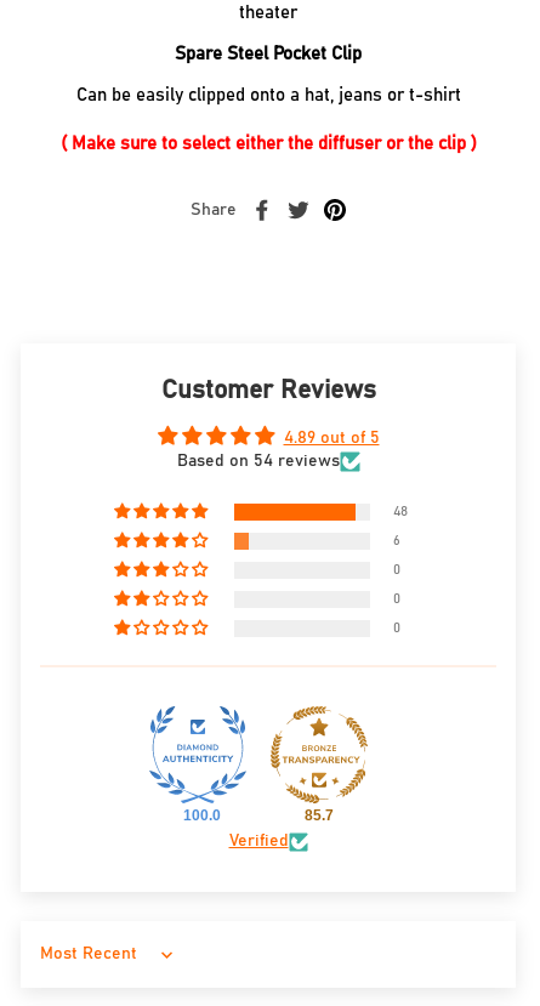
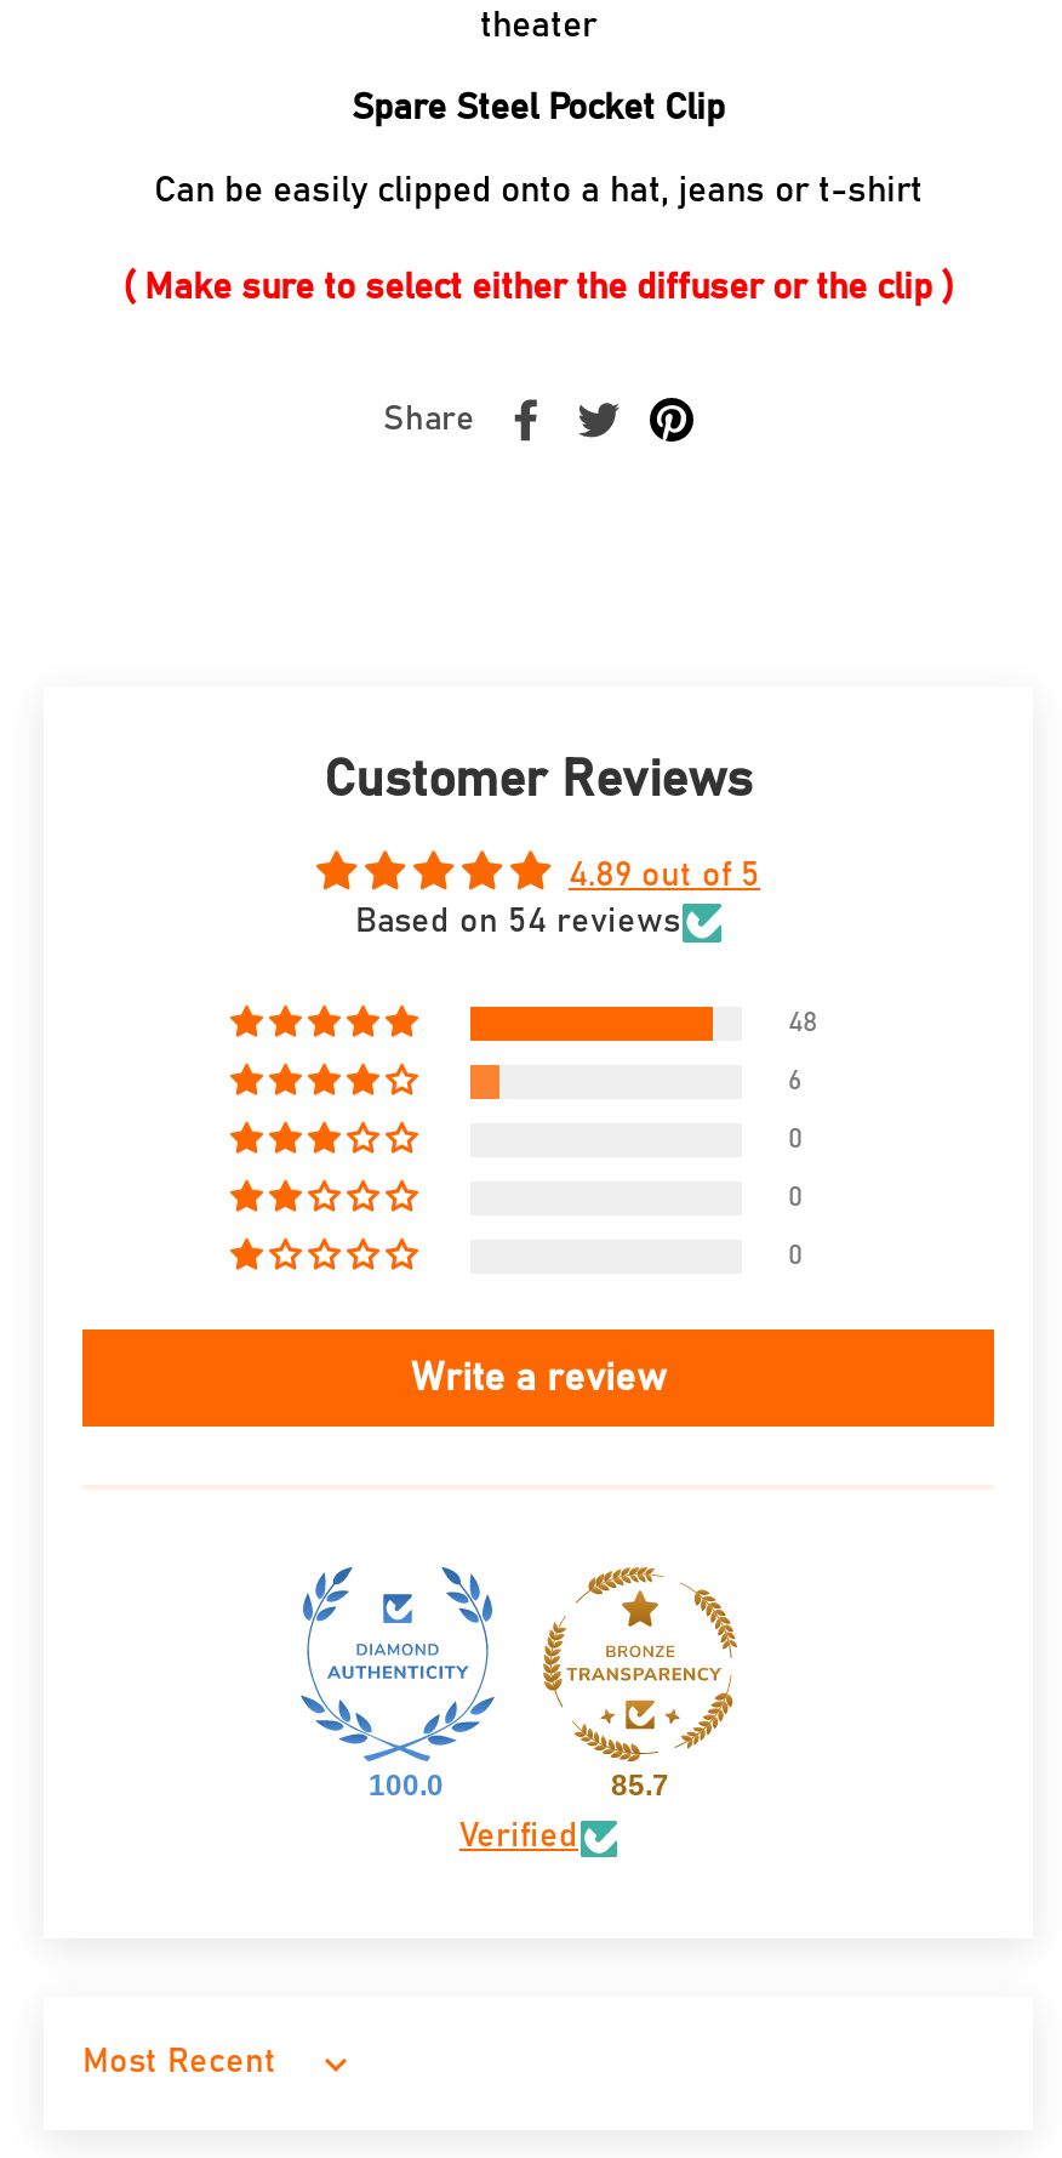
+ Write a review
